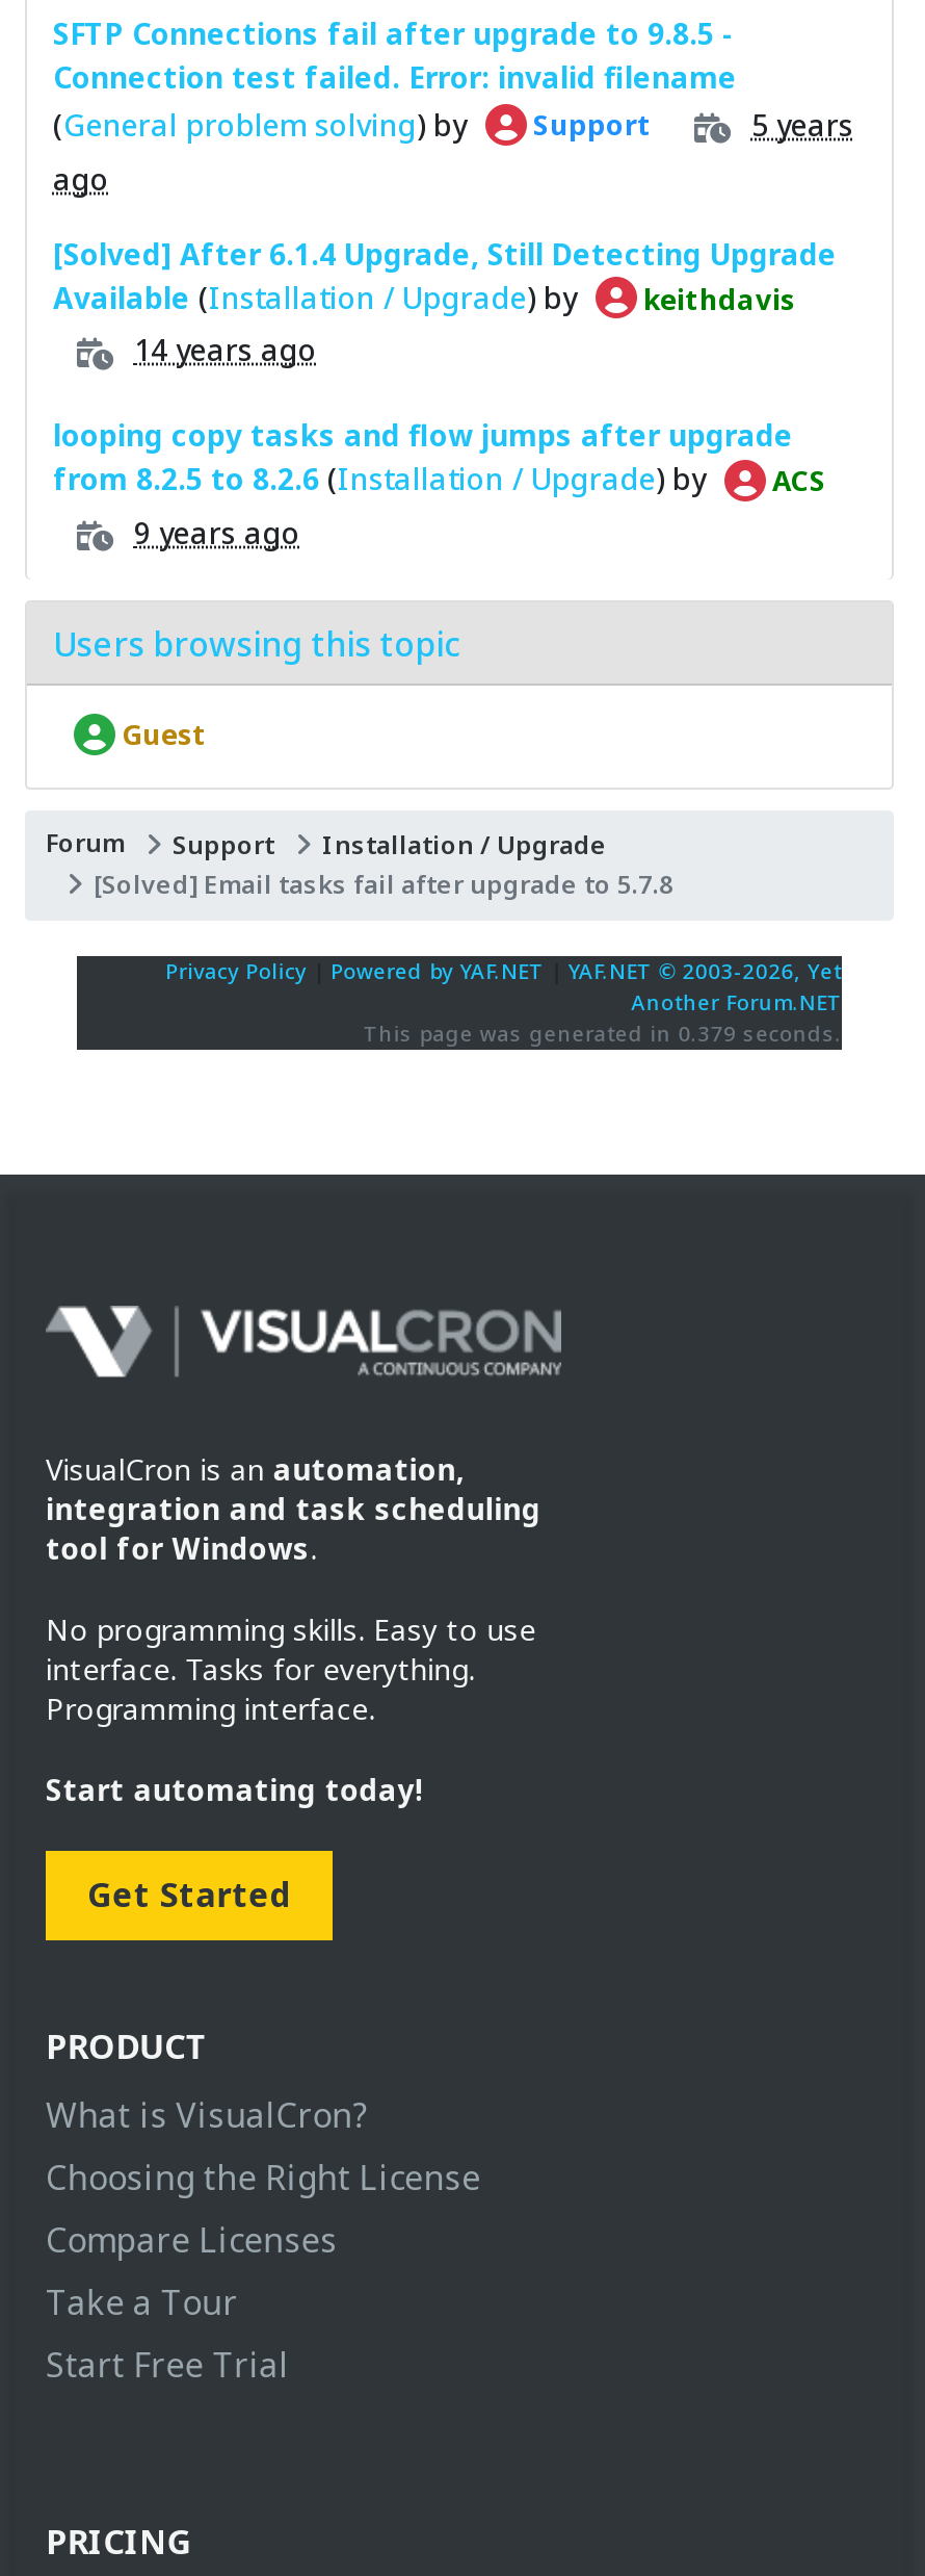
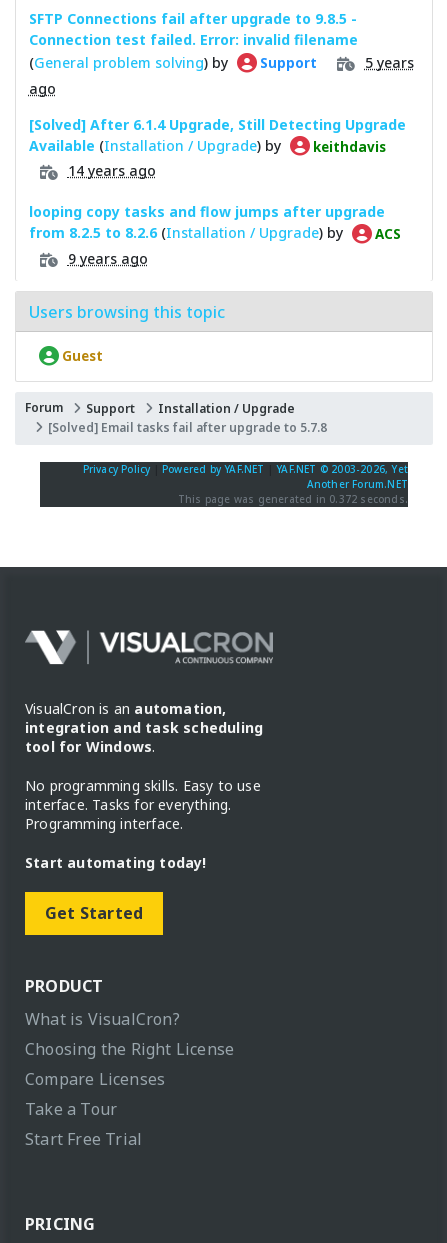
- This page was generated in 0.379 seconds.
+ This page was generated in 0.372 seconds.
